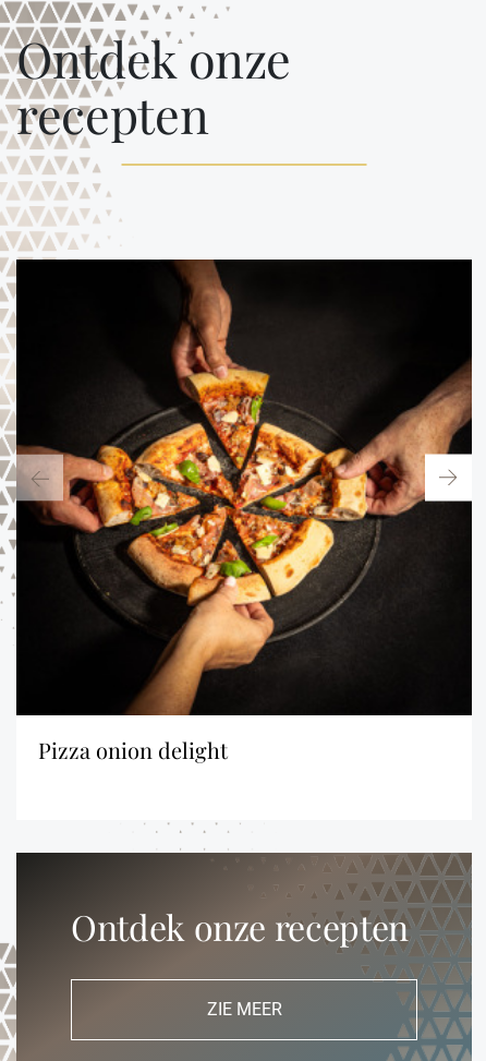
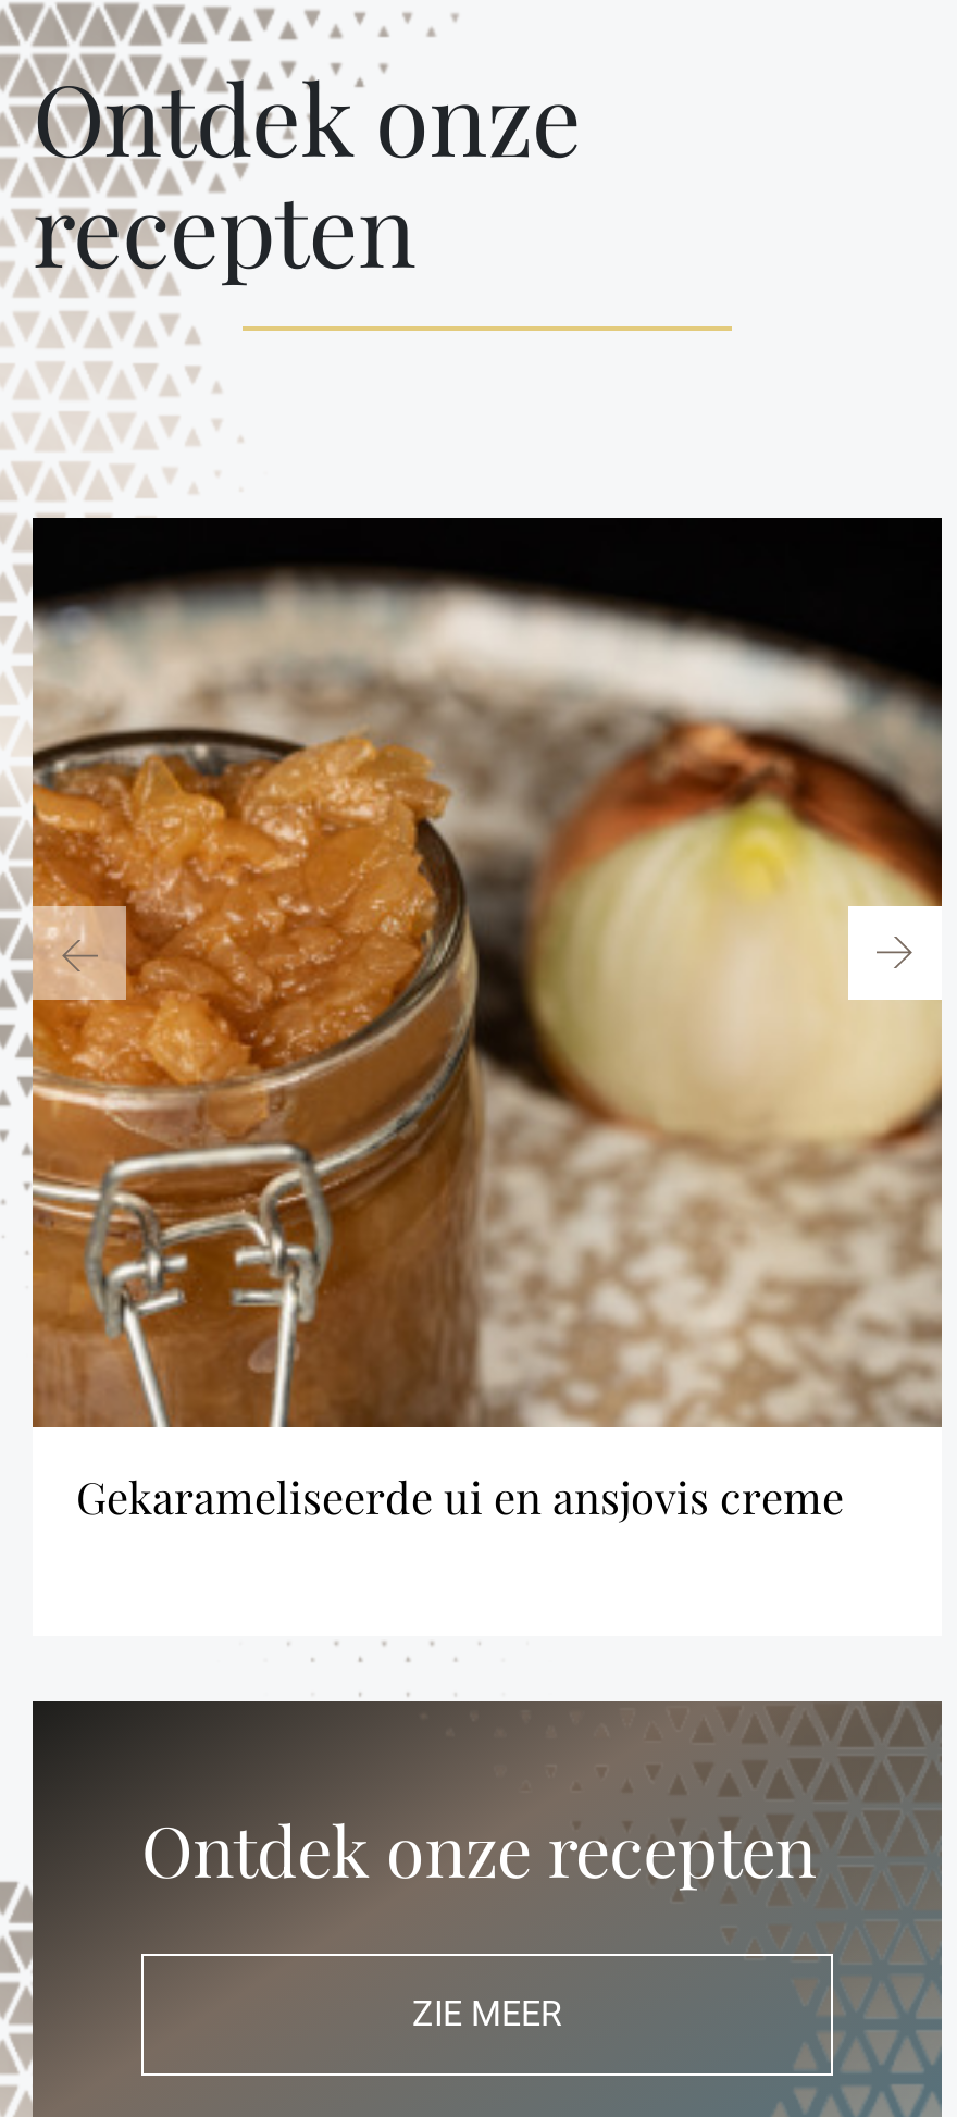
- [image]
- pizza onion delight
+ [image]
+ gekarameliseerde ui en ansjovis creme
